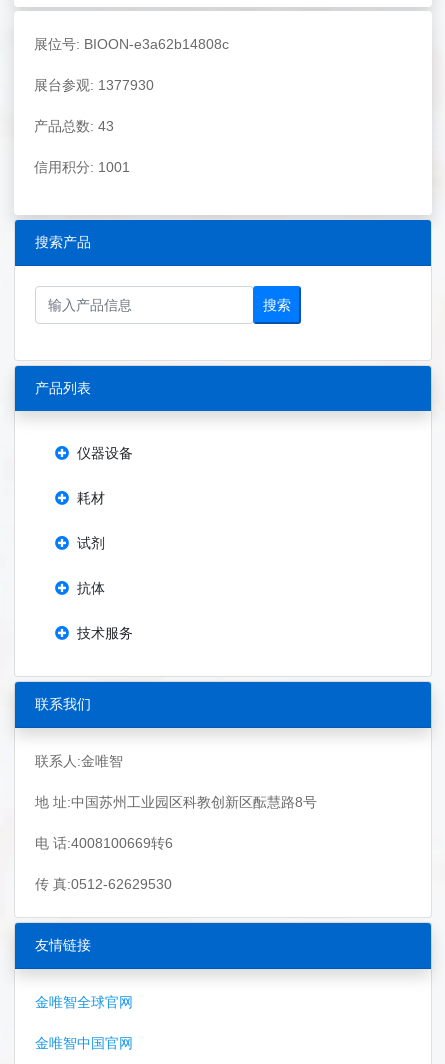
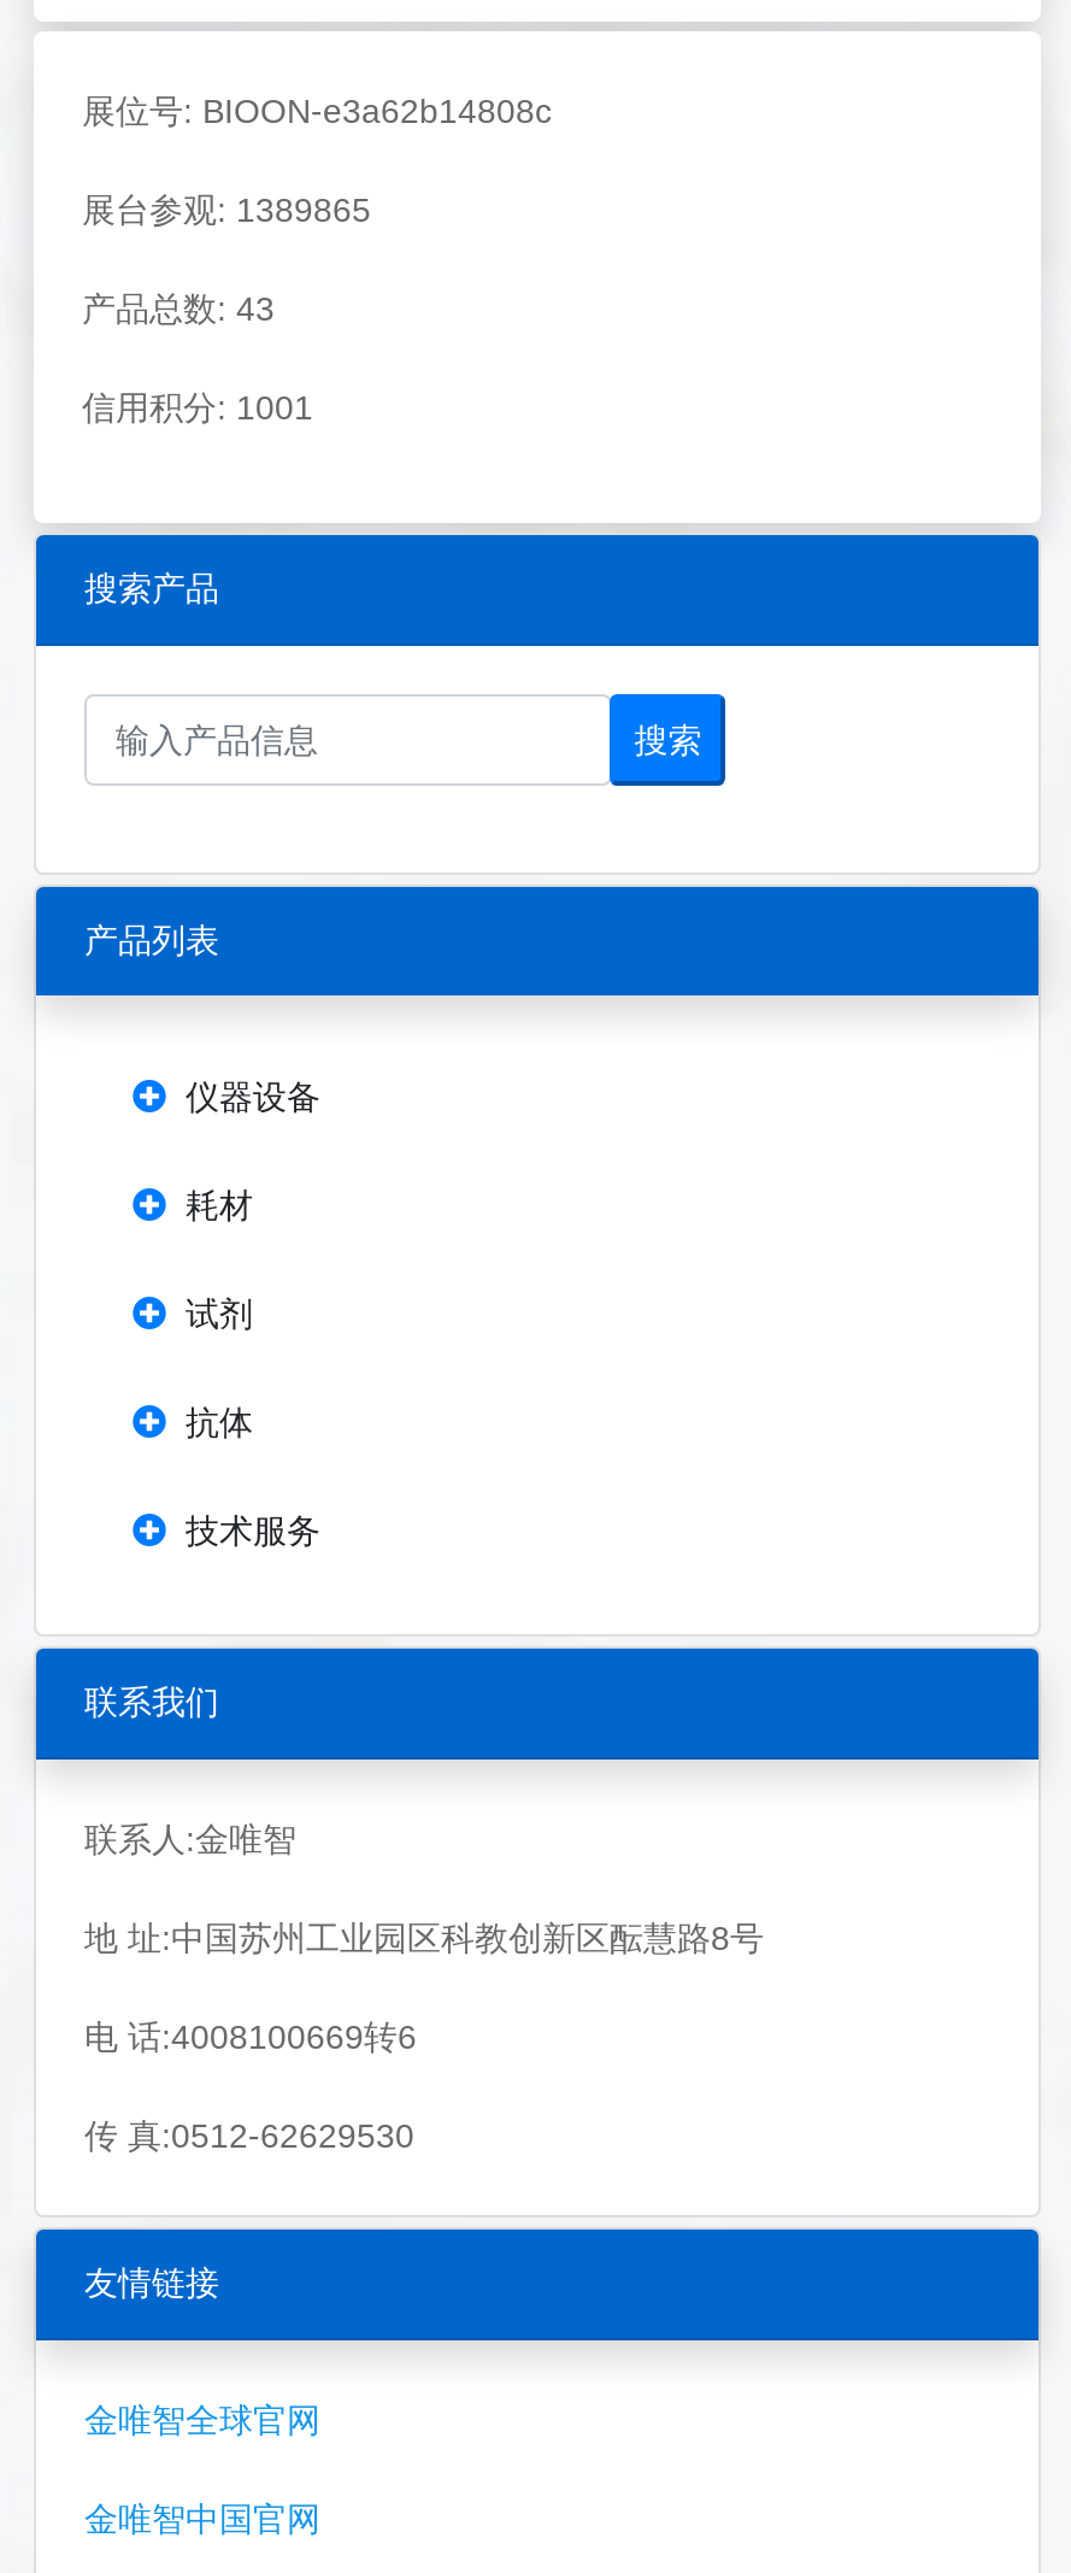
- 展台参观: 1377930
+ 展台参观: 1389865
